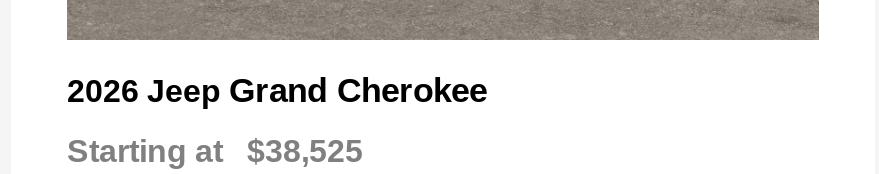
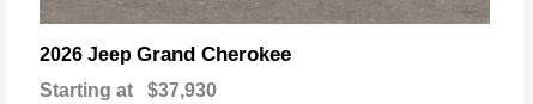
- Starting at $38,525
+ Starting at $37,930
